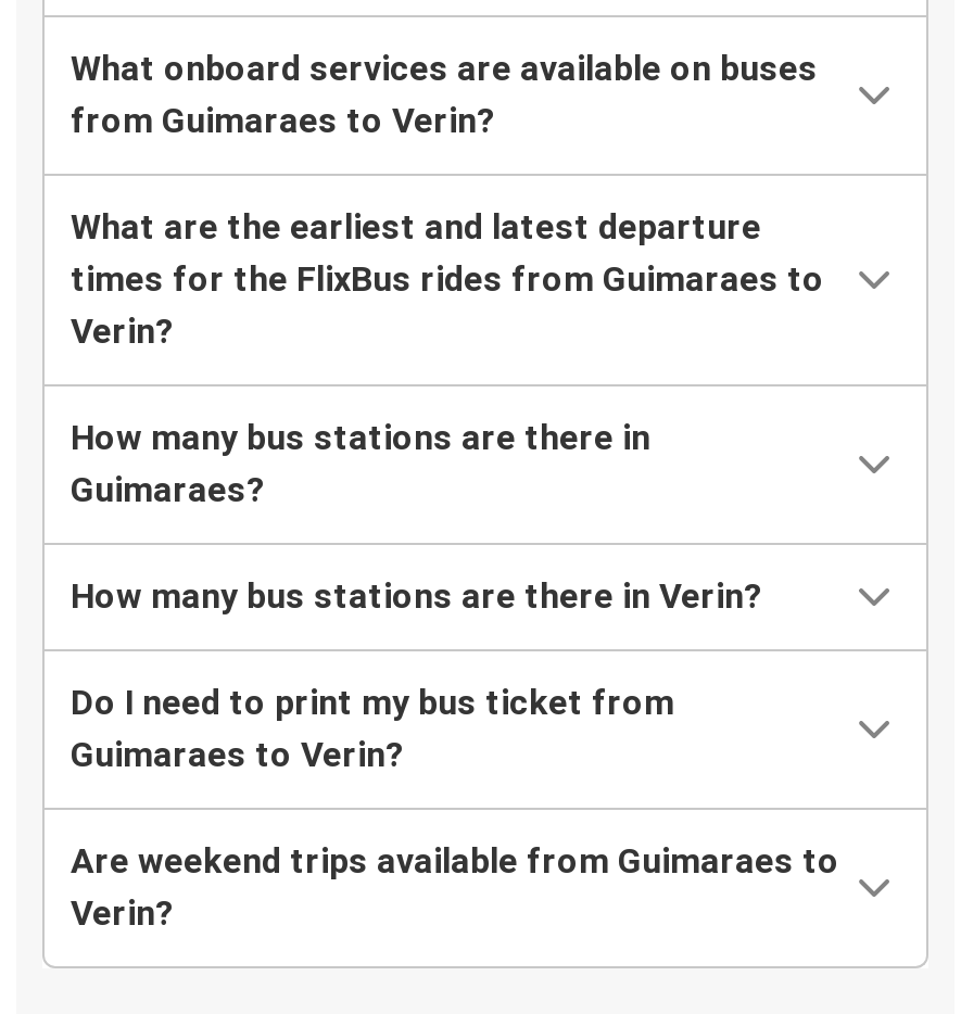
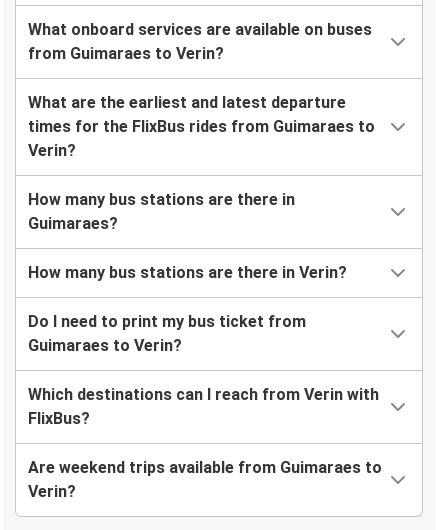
+ Which destinations can I reach from Verin with
+ FlixBus?
